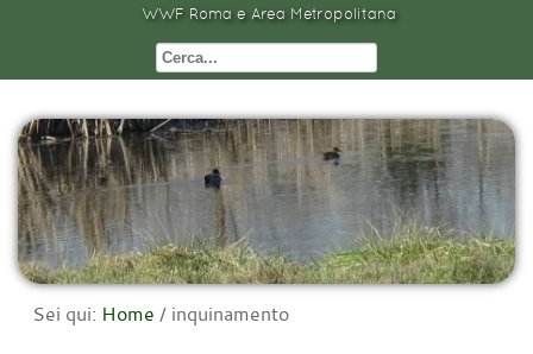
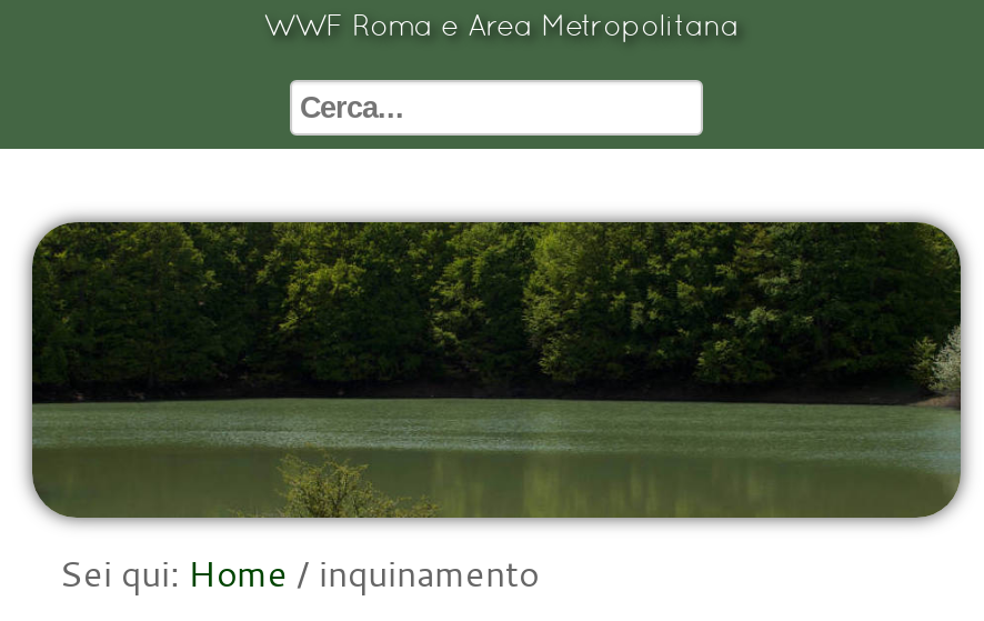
- [image]
+ [image]
